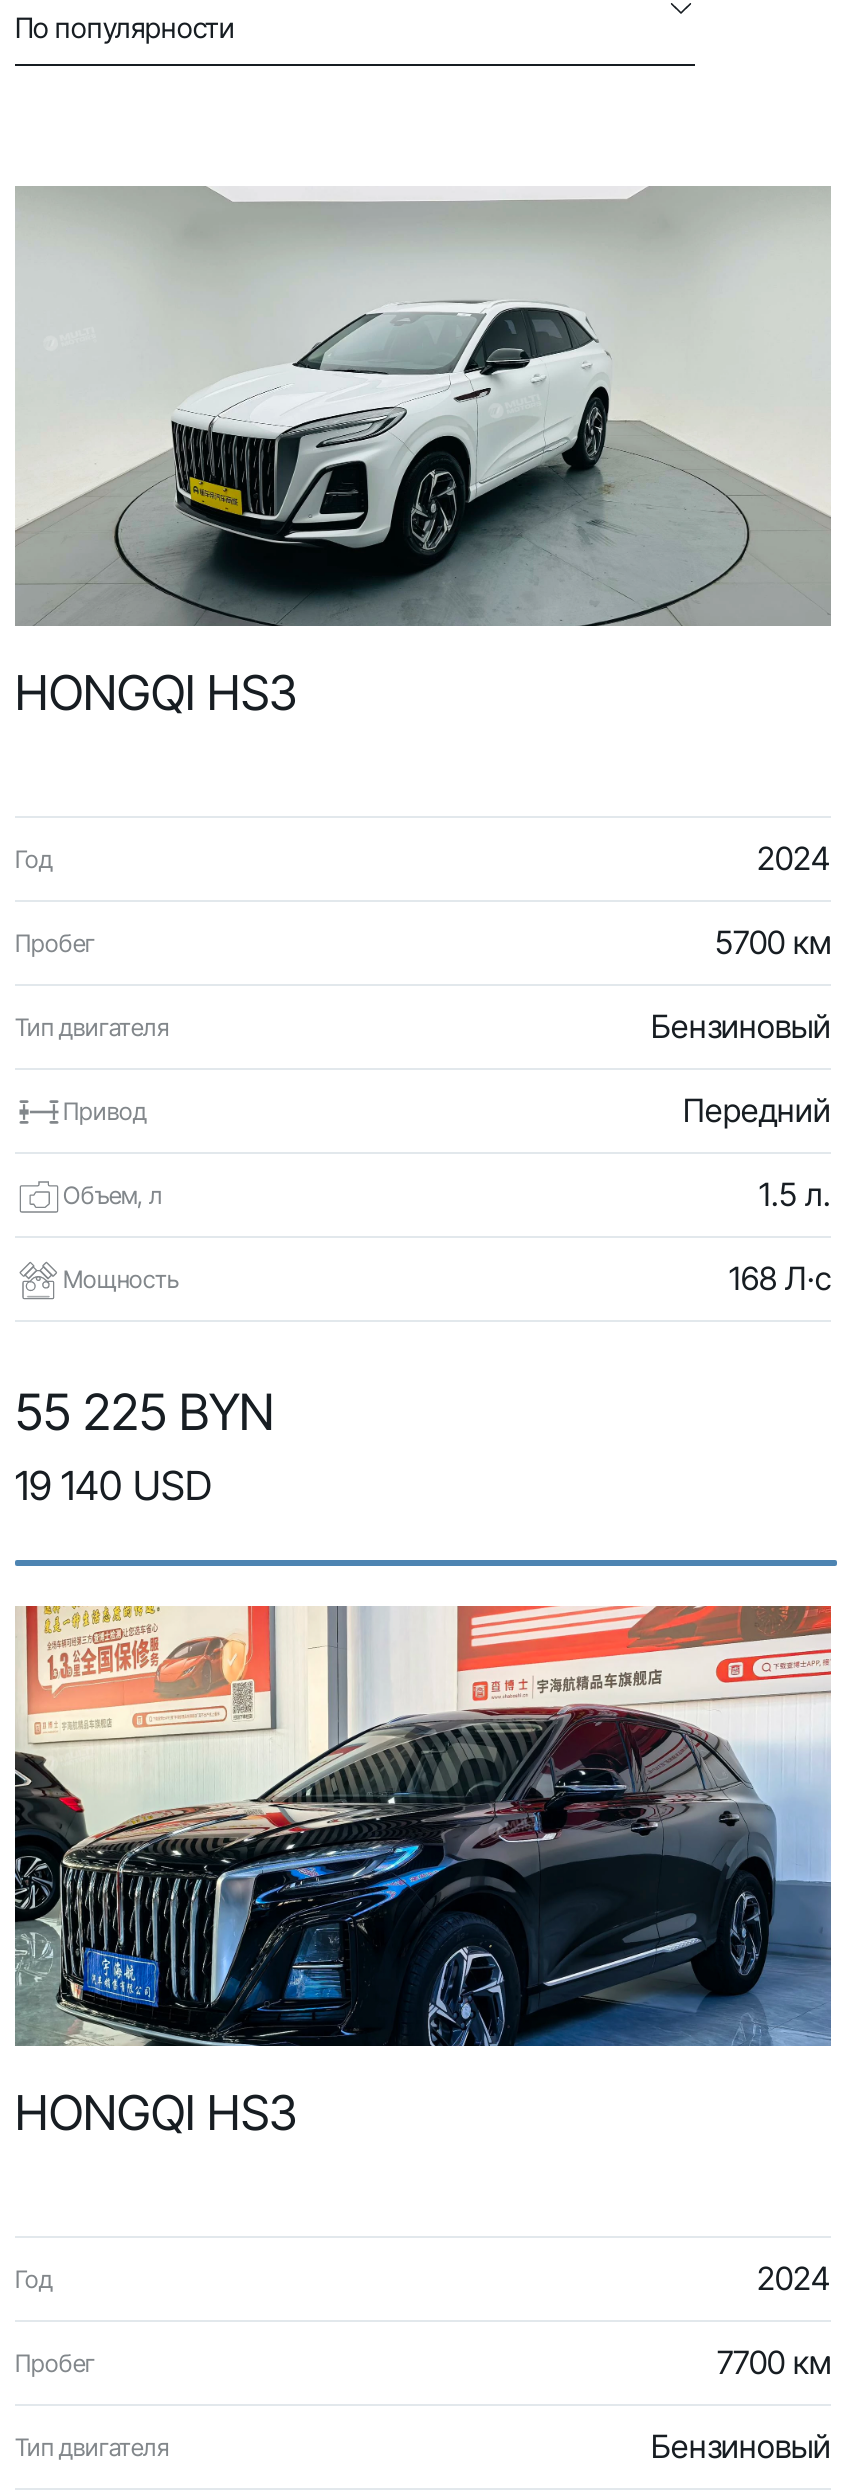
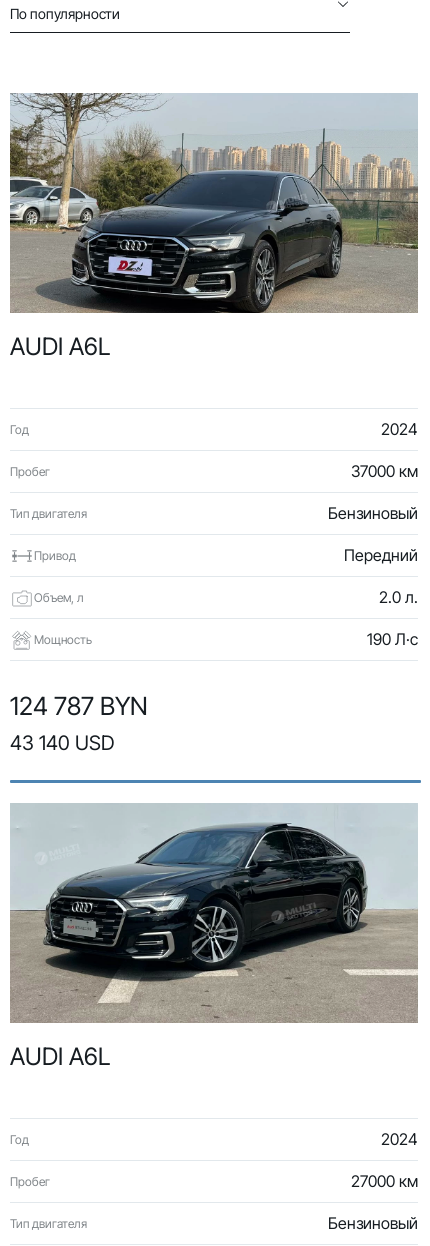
- [image]
- HONGQI HS3
+ [image]
+ AUDI A6L

- 5700 км
+ 37000 км

- 1.5 л.
+ 2.0 л.

- 168 Л·с
+ 190 Л·с

- 55 225 BYN
- 19 140 USD
+ 124 787 BYN
+ 43 140 USD

- [image]
- HONGQI HS3
+ [image]
+ AUDI A6L

- 7700 км
+ 27000 км
